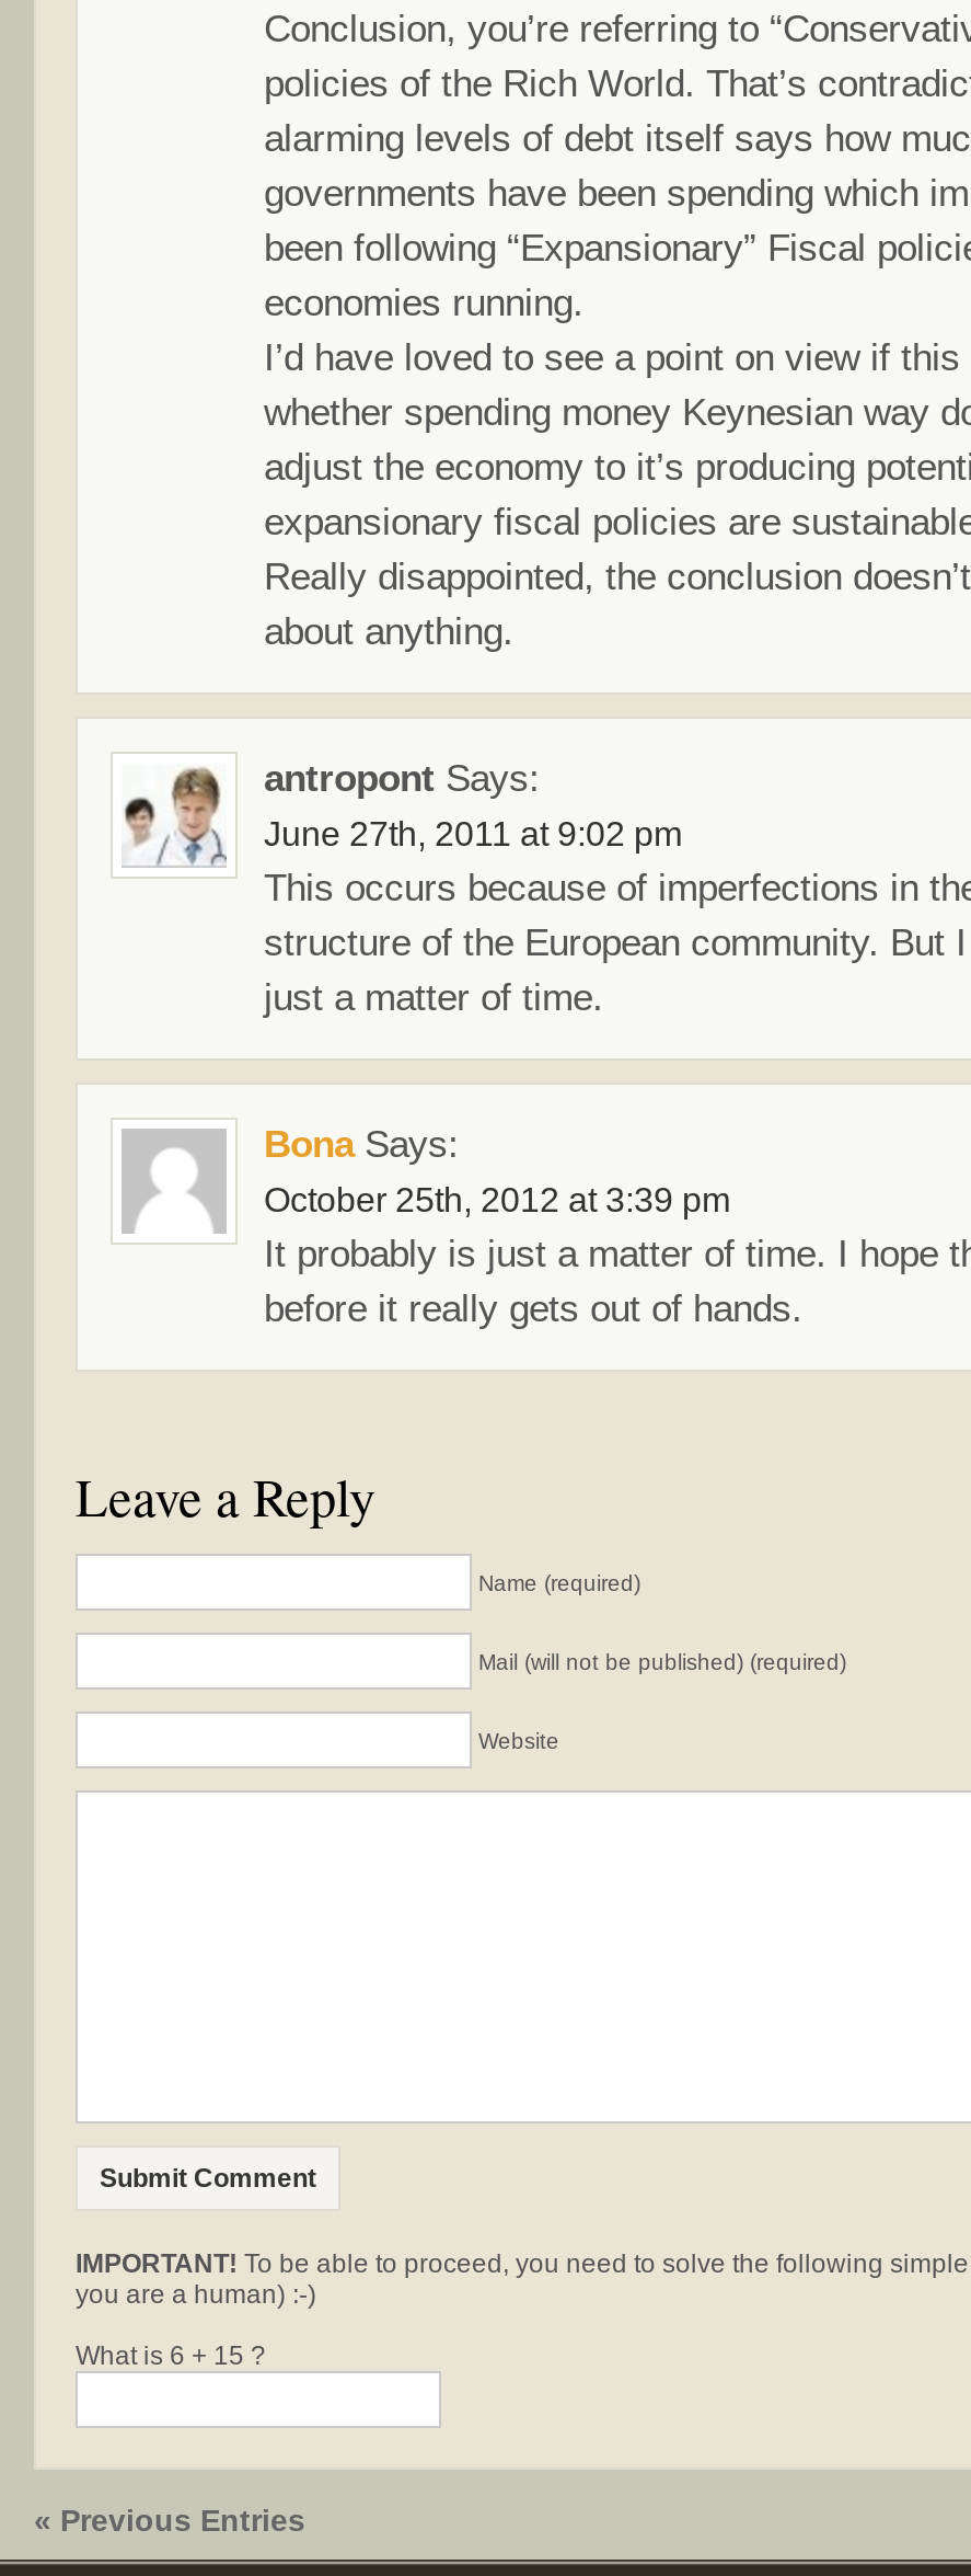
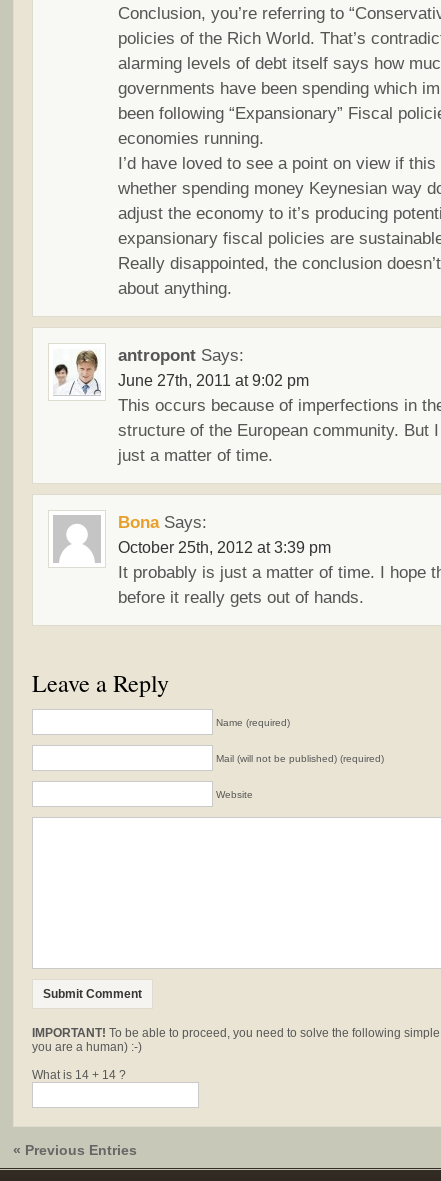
- What is 6 + 15 ?
+ What is 14 + 14 ?
